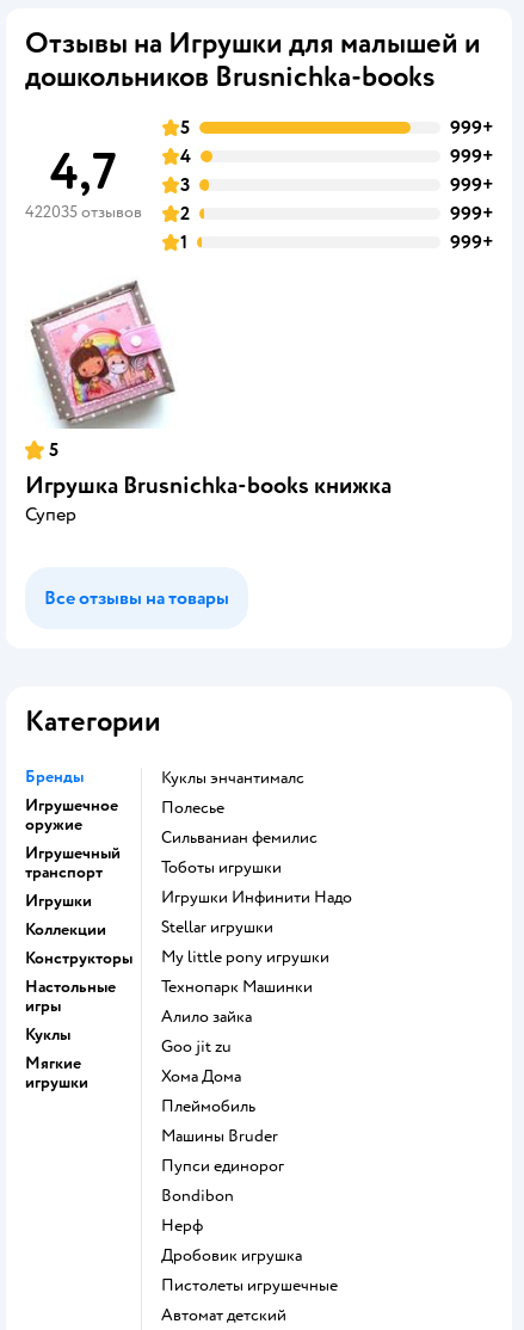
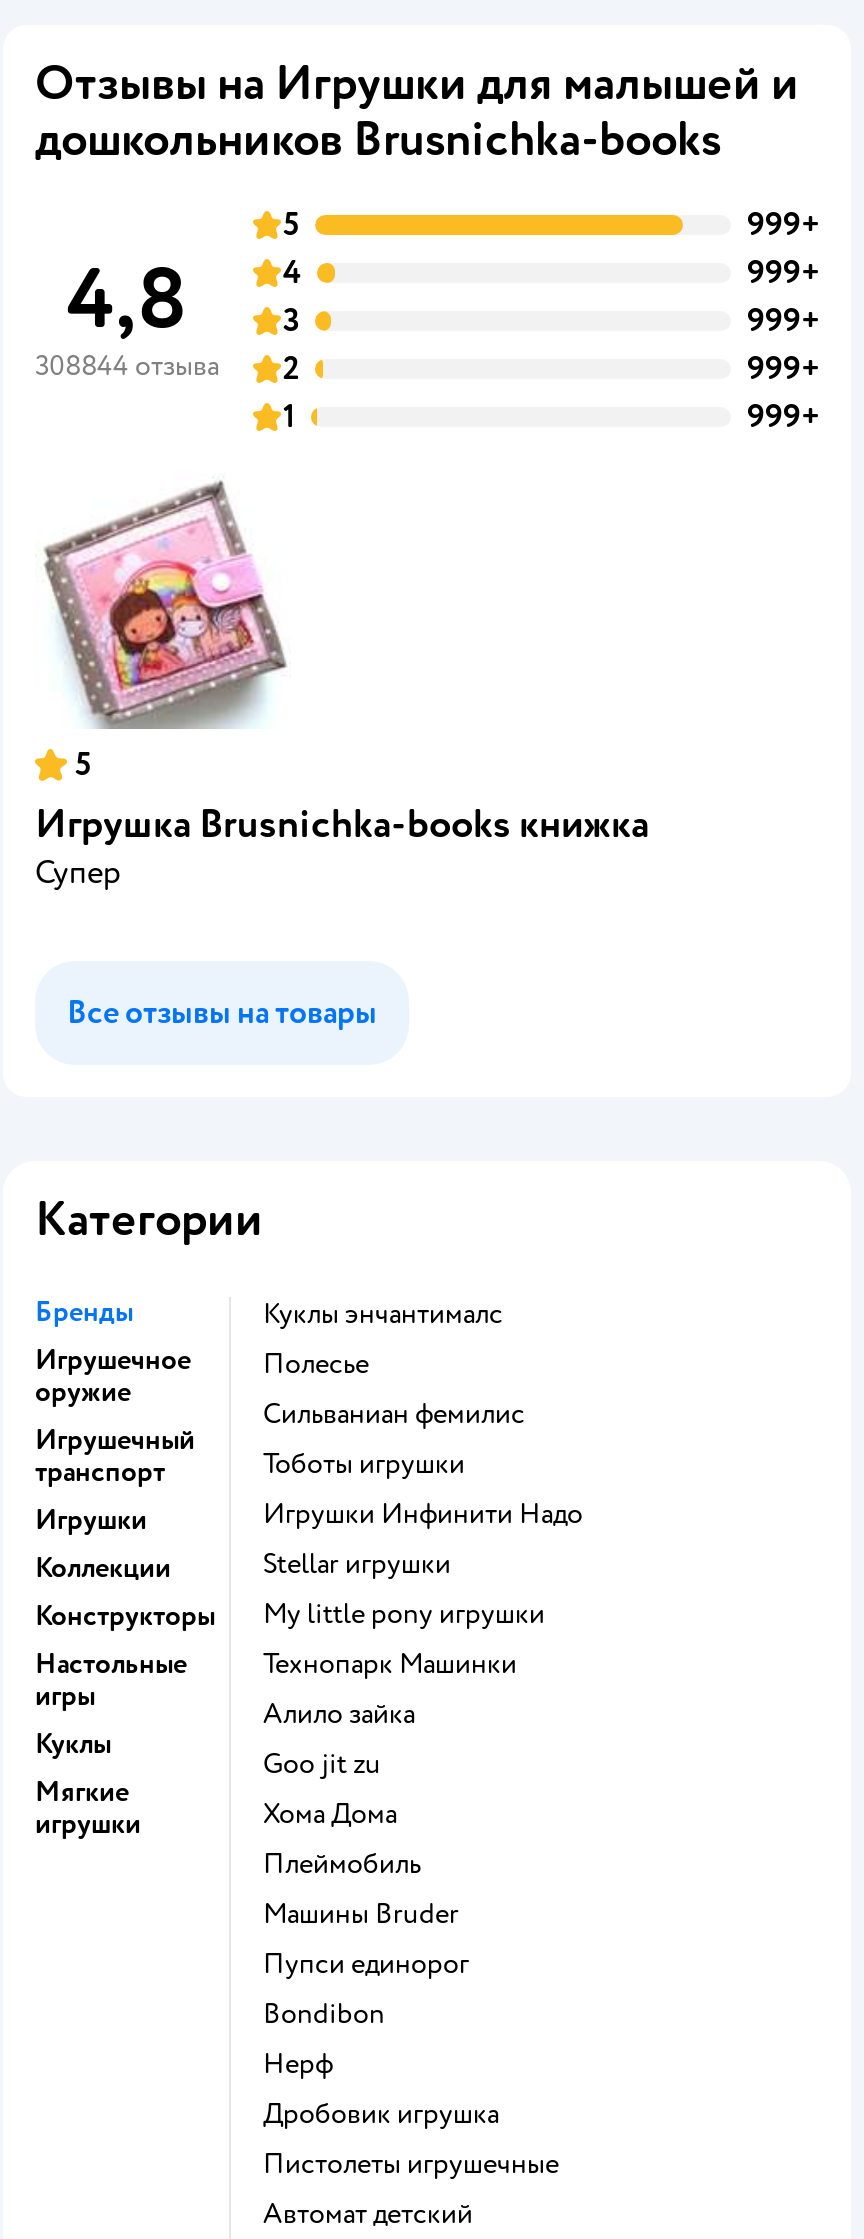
- 4,7
- 422035 отзывов
+ 4,8
+ 308844 отзыва
